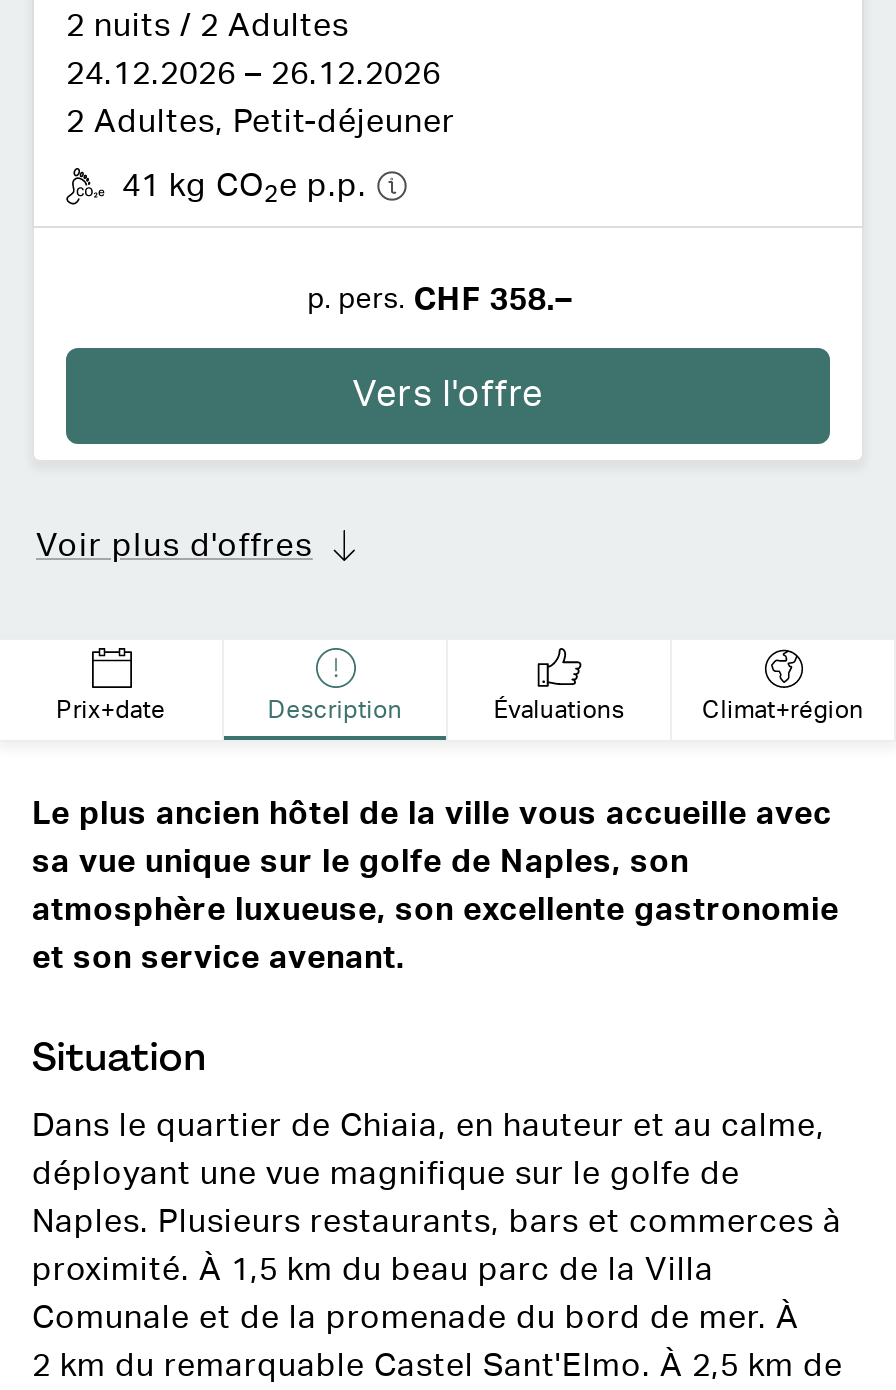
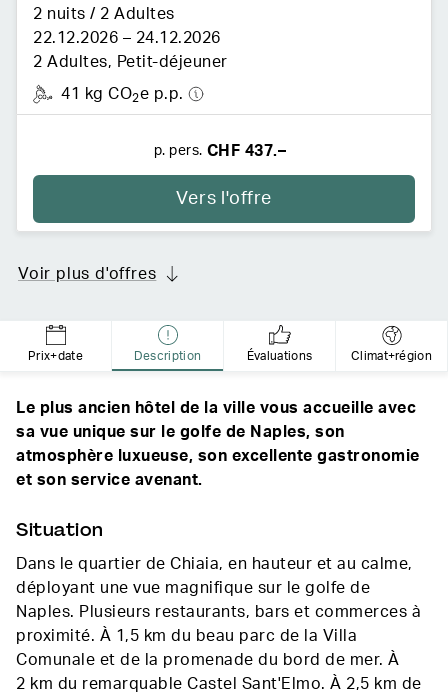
- 24.12.2026 – 26.12.2026
+ 22.12.2026 – 24.12.2026

- p. pers. CHF 358.–
+ p. pers. CHF 437.–
